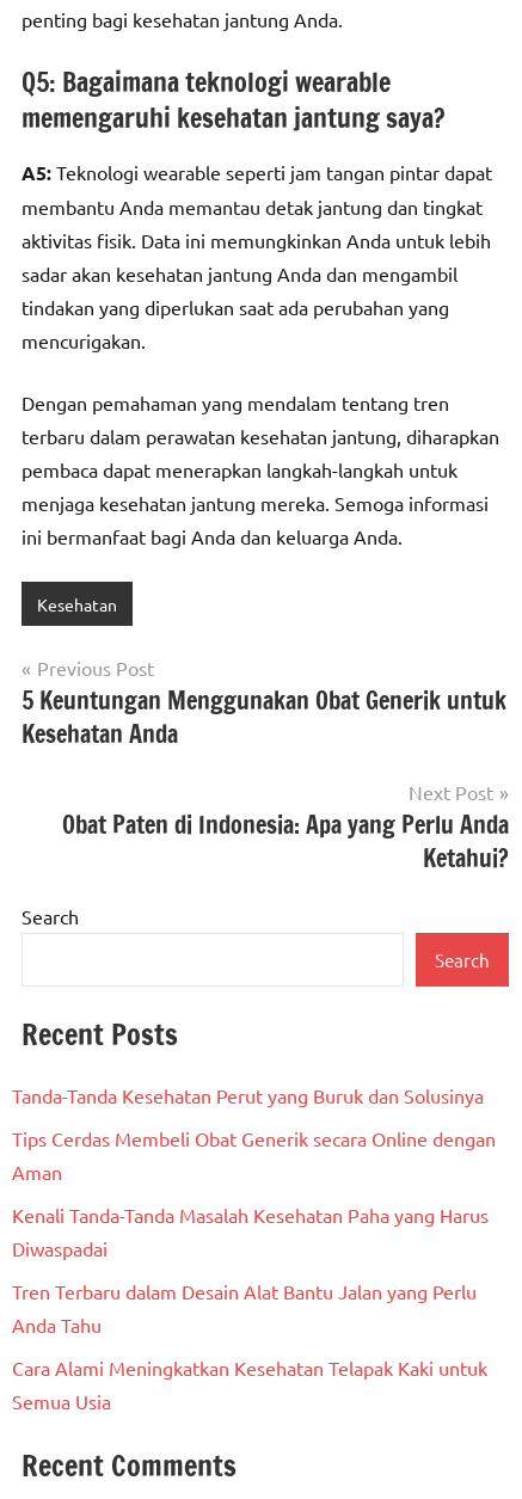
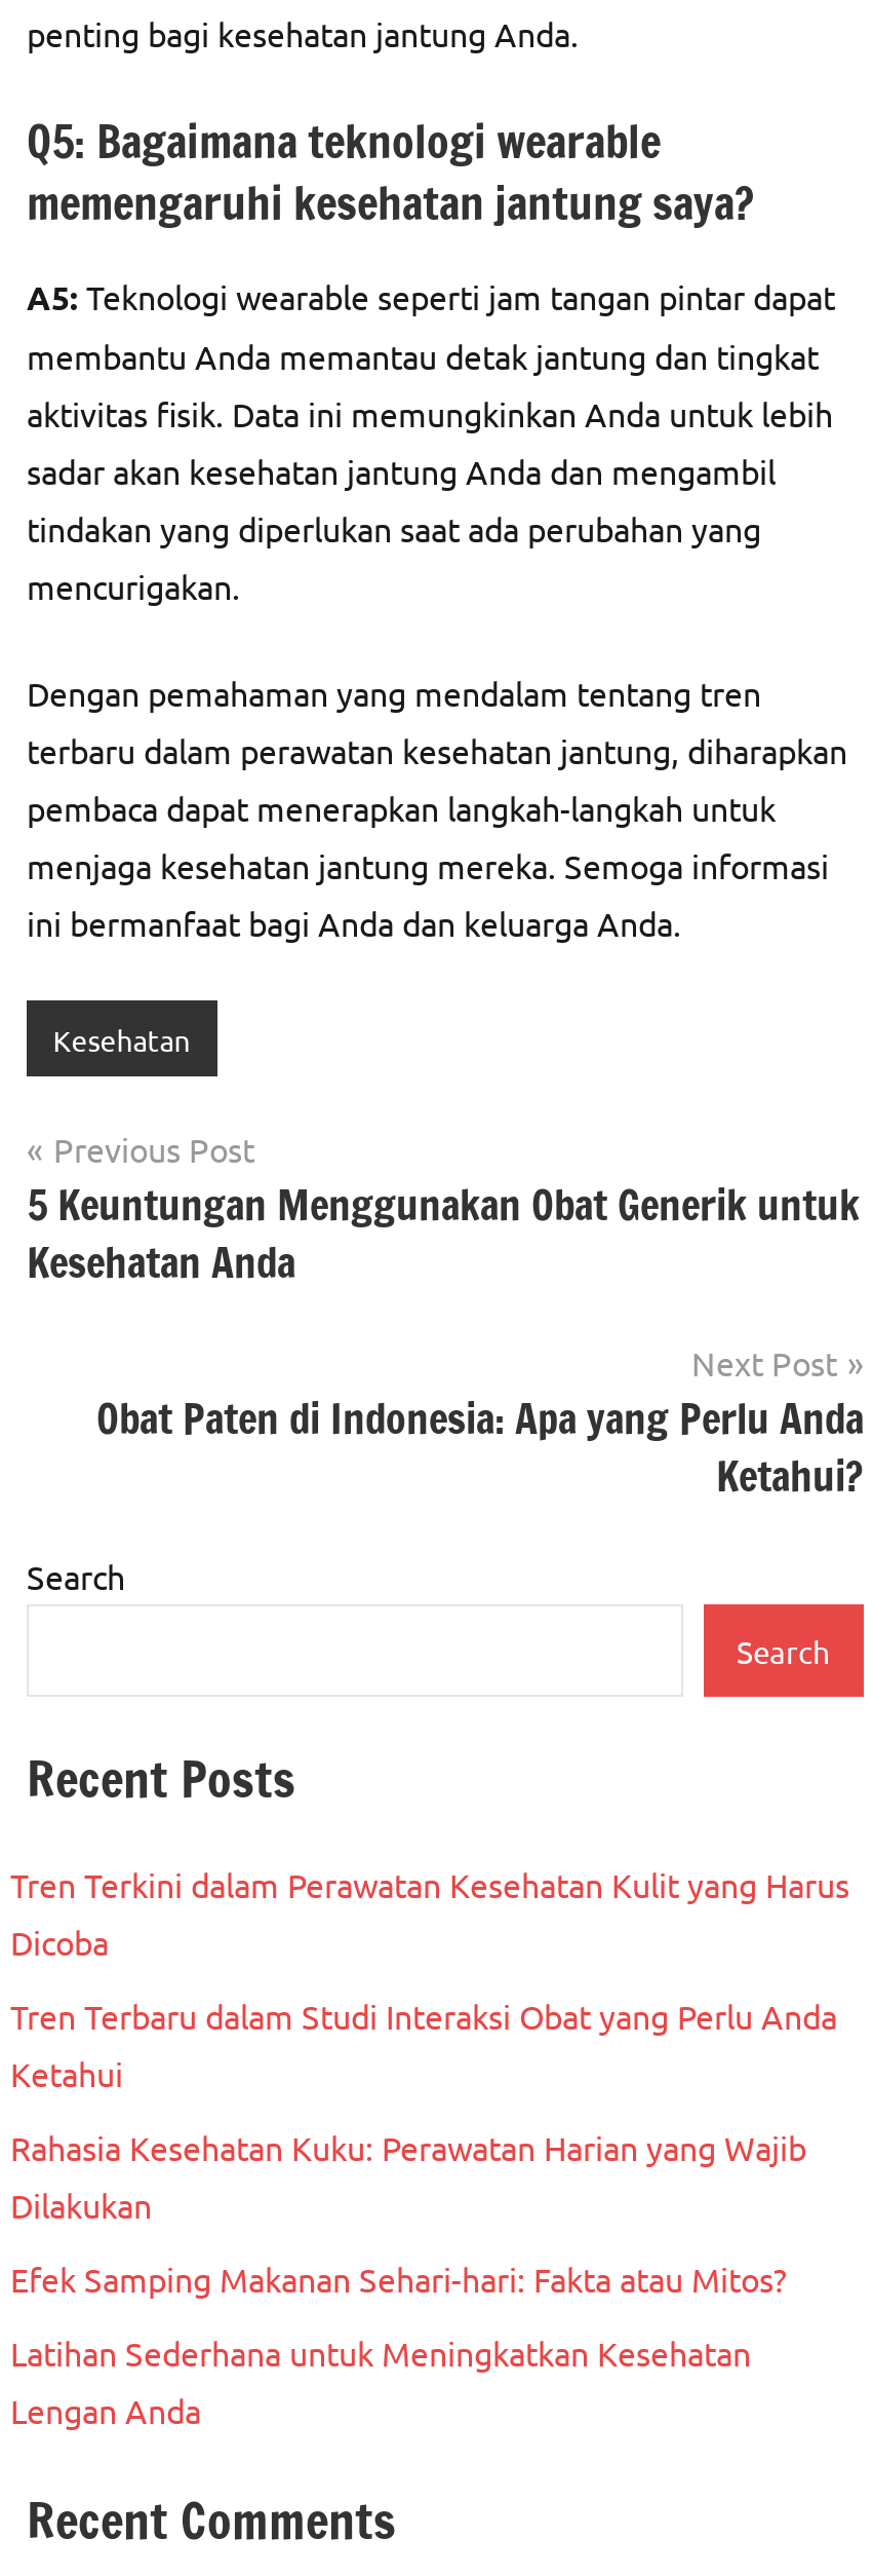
- Tanda-Tanda Kesehatan Perut yang Buruk dan Solusinya
+ Tren Terkini dalam Perawatan Kesehatan Kulit yang Harus
+ Dicoba

- Tips Cerdas Membeli Obat Generik secara Online dengan
- Aman
+ Tren Terbaru dalam Studi Interaksi Obat yang Perlu Anda
+ Ketahui

- Kenali Tanda-Tanda Masalah Kesehatan Paha yang Harus
- Diwaspadai
+ Rahasia Kesehatan Kuku: Perawatan Harian yang Wajib
+ Dilakukan

- Tren Terbaru dalam Desain Alat Bantu Jalan yang Perlu
- Anda Tahu
+ Efek Samping Makanan Sehari-hari: Fakta atau Mitos?

- Cara Alami Meningkatkan Kesehatan Telapak Kaki untuk
- Semua Usia
+ Latihan Sederhana untuk Meningkatkan Kesehatan
+ Lengan Anda
